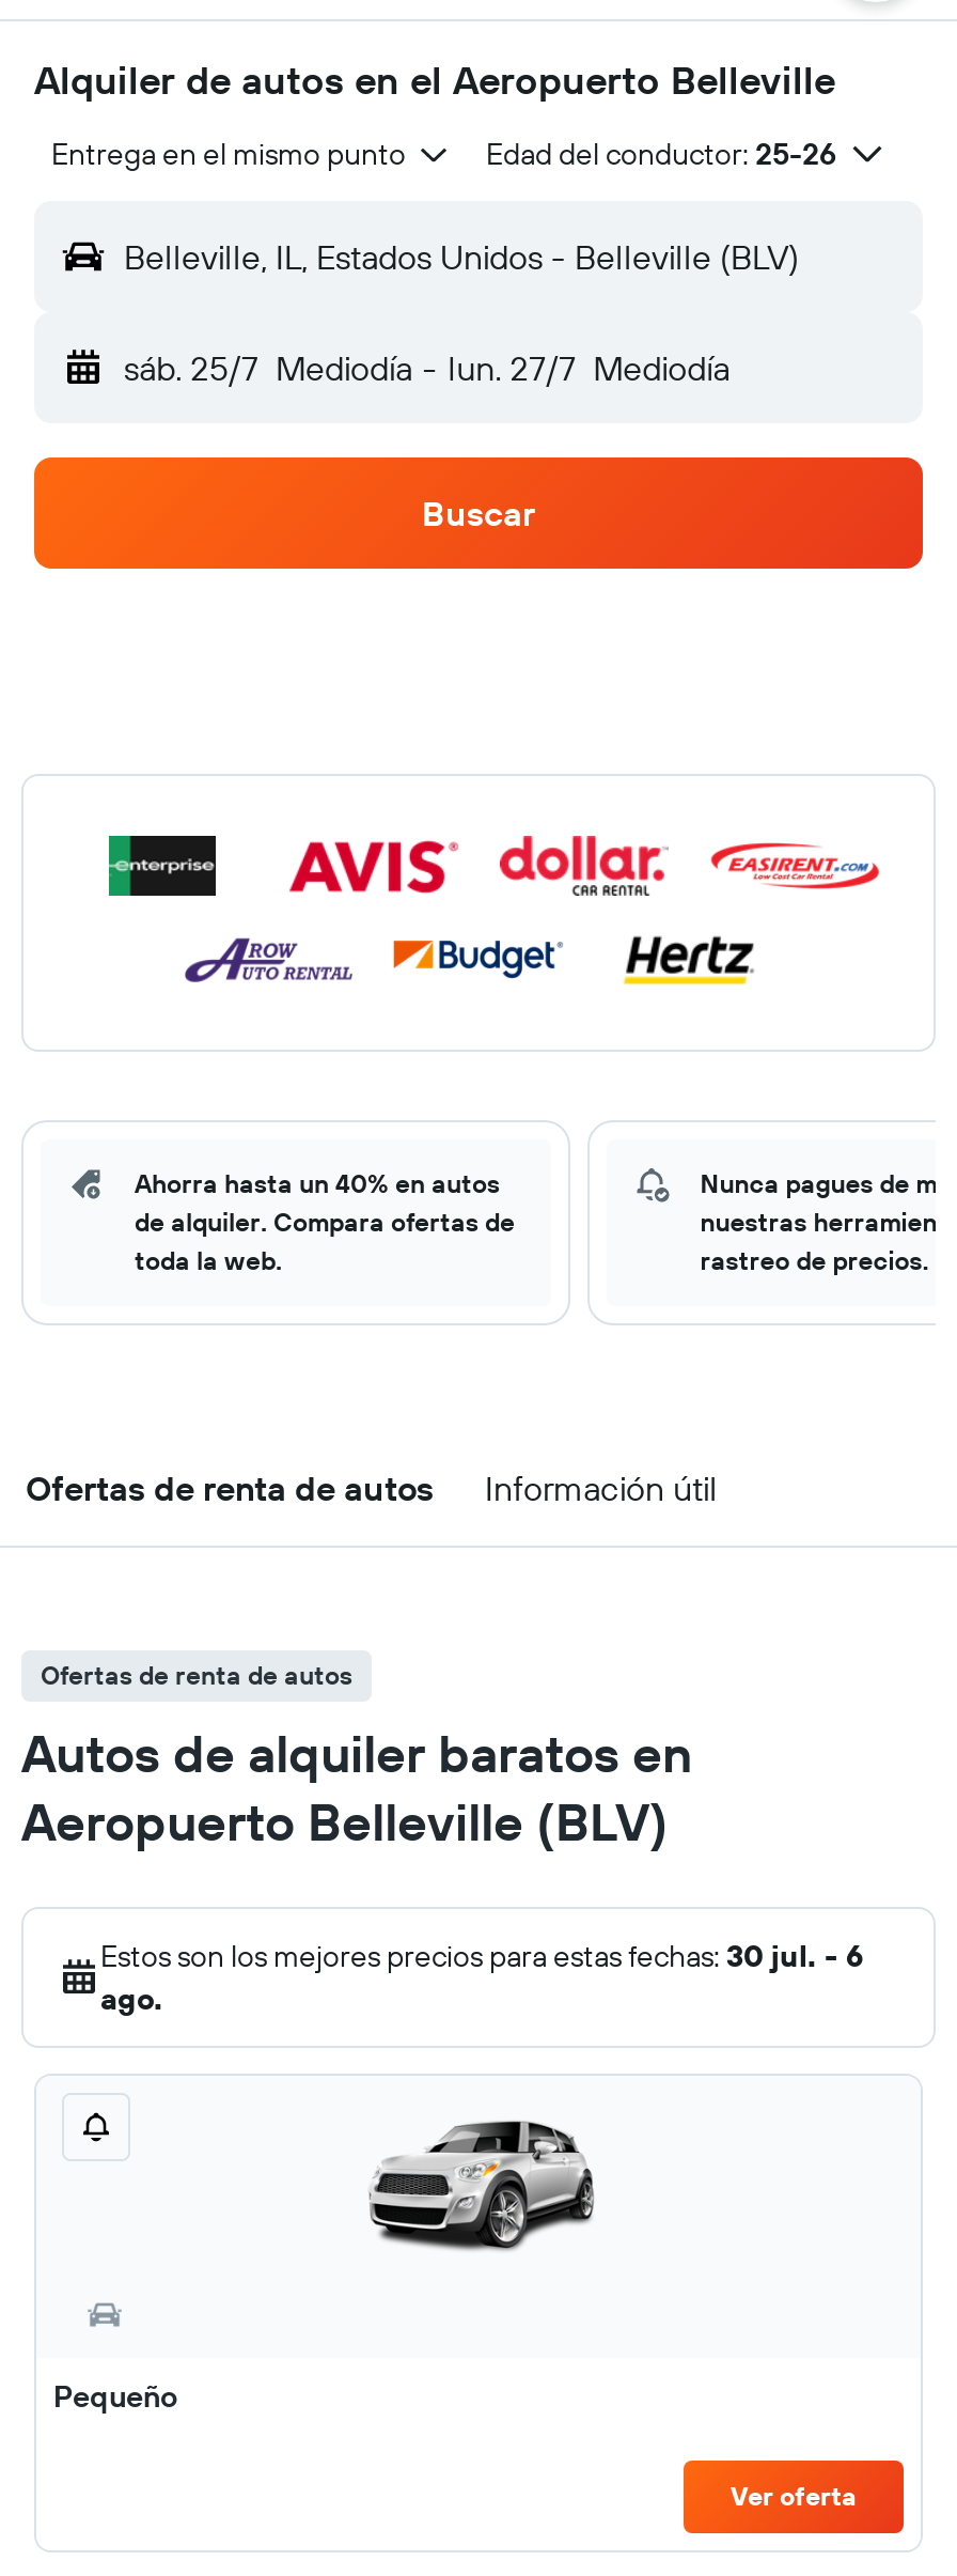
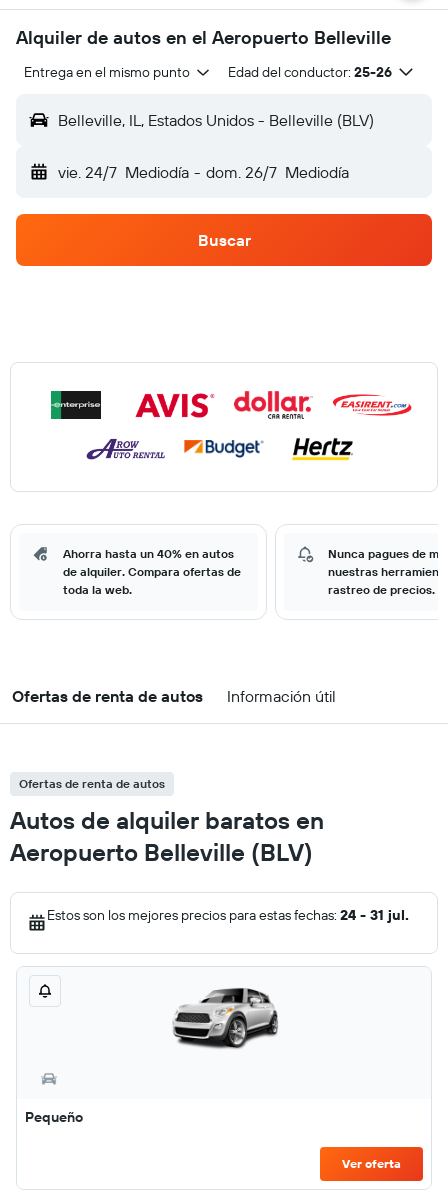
- sáb. 25/7 Mediodía - lun. 27/7 Mediodía
+ vie. 24/7 Mediodía - dom. 26/7 Mediodía

- Estos son los mejores precios para estas fechas: 30 jul. - 6
- ago.
+ Estos son los mejores precios para estas fechas: 24 - 31 jul.
